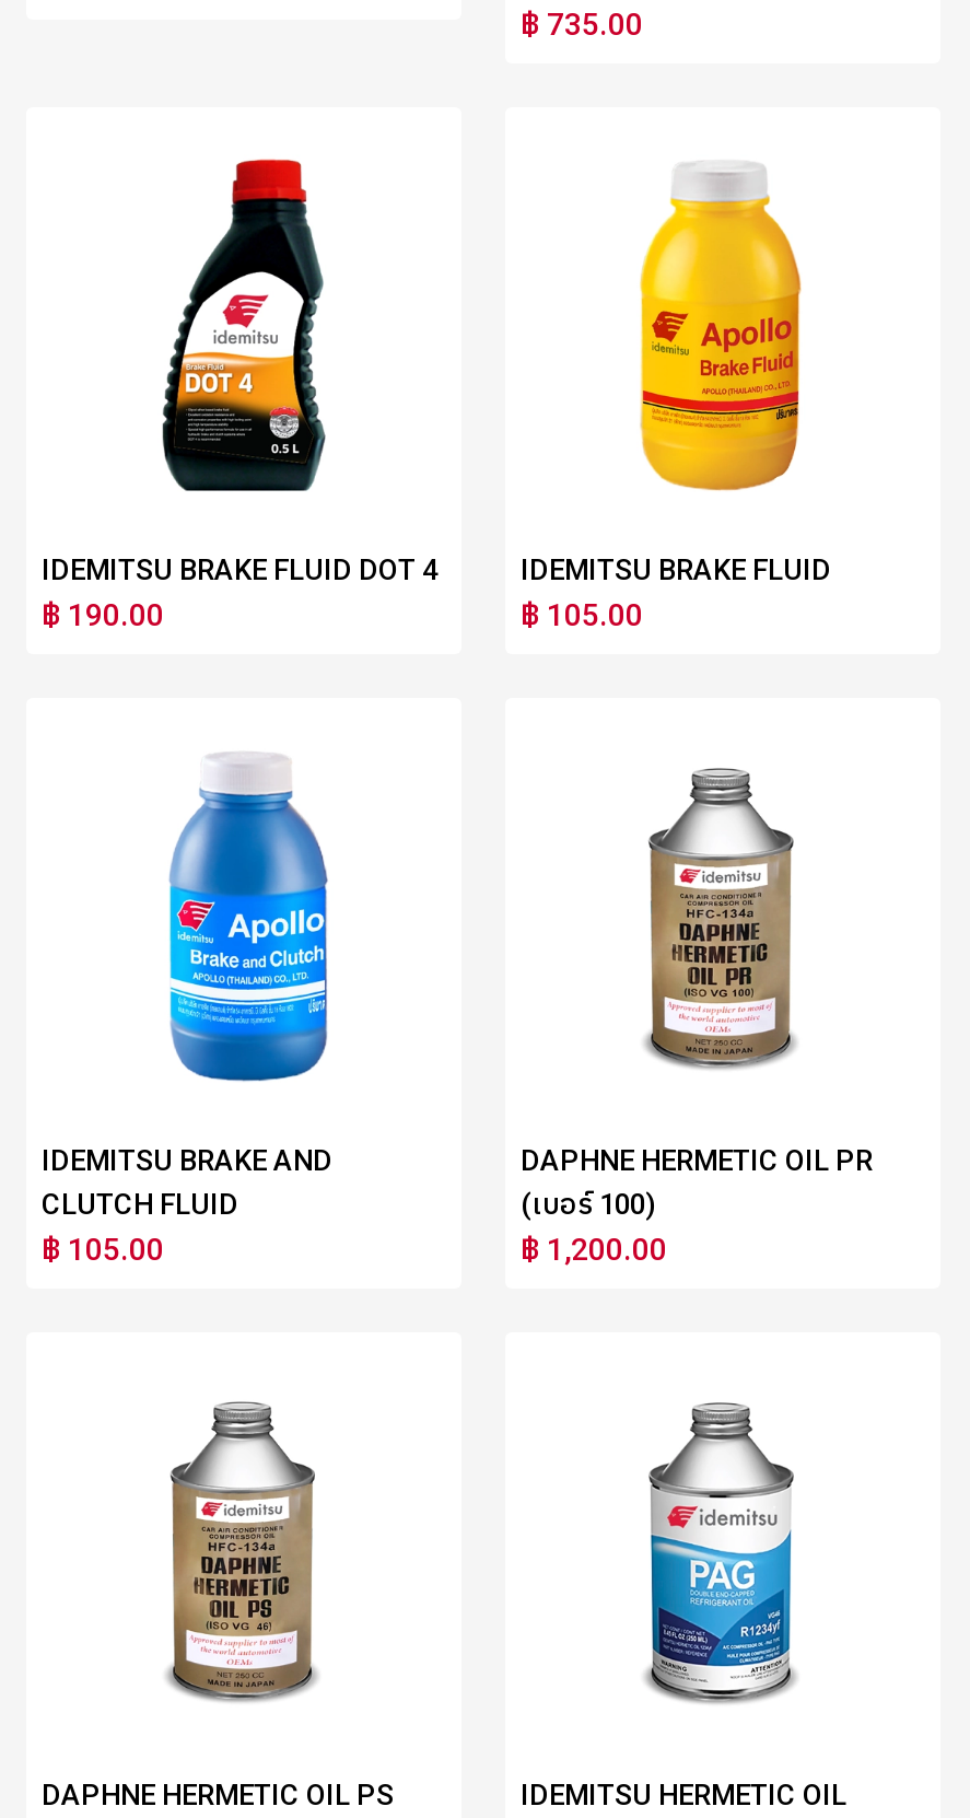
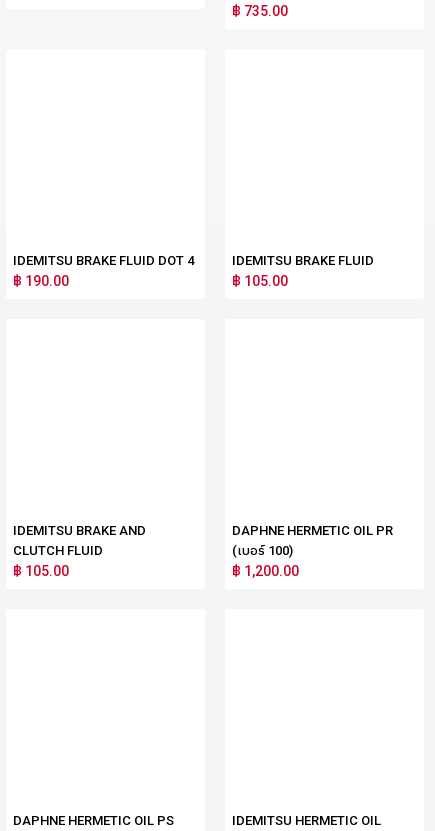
- [image]

- [image]

- [image]

- [image]

- [image]

- [image]
